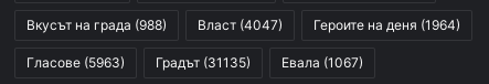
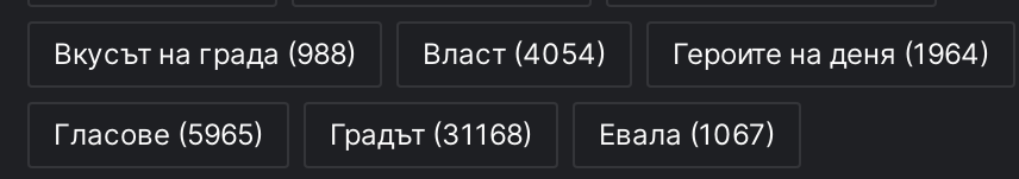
- Вкусът на града (988) Власт (4047) Героите на деня (1964)
+ Вкусът на града (988) Власт (4054) Героите на деня (1964)

- Гласове (5963)
+ Гласове (5965)

- Градът (31135)
+ Градът (31168)
